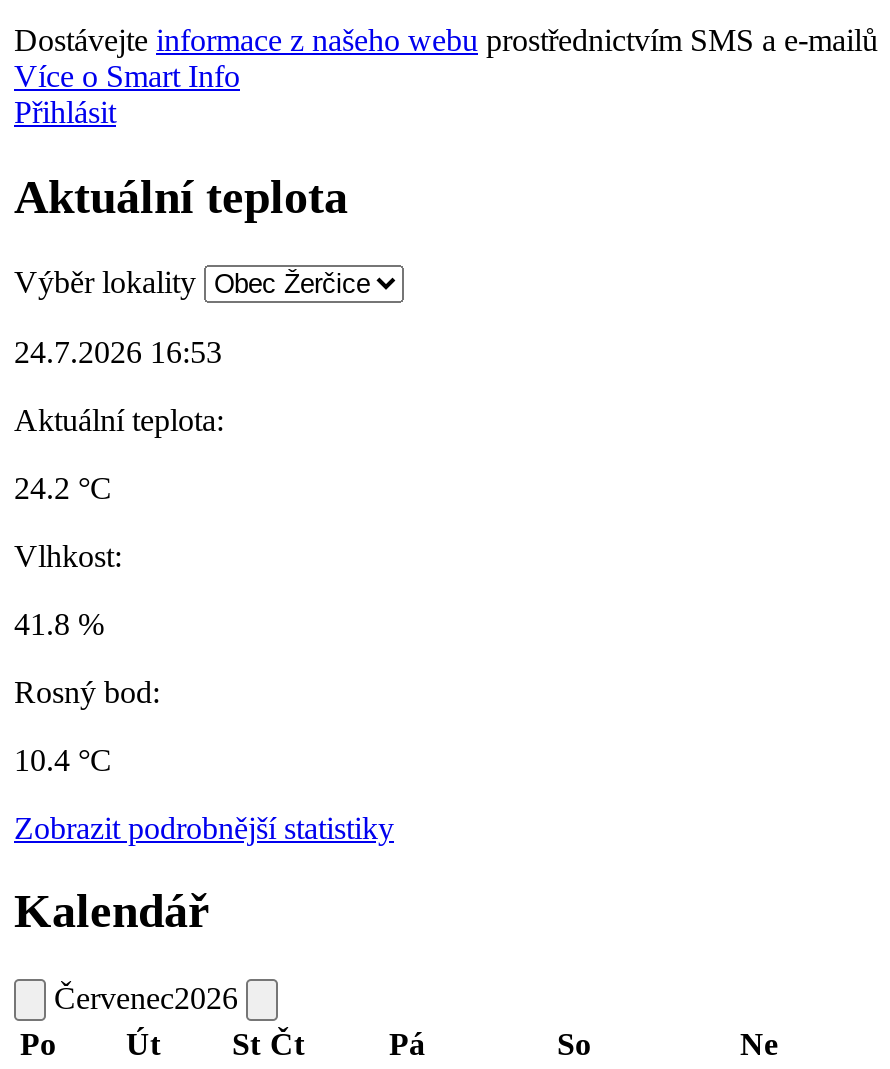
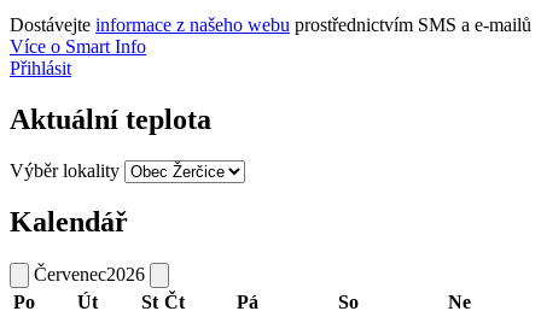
- 24.7.2026 16:53
- Aktuální teplota:
- 24.2 °C
- Vlhkost:
- 41.8 %
- Rosný bod:
- 10.4 °C
- Zobrazit podrobnější statistiky
